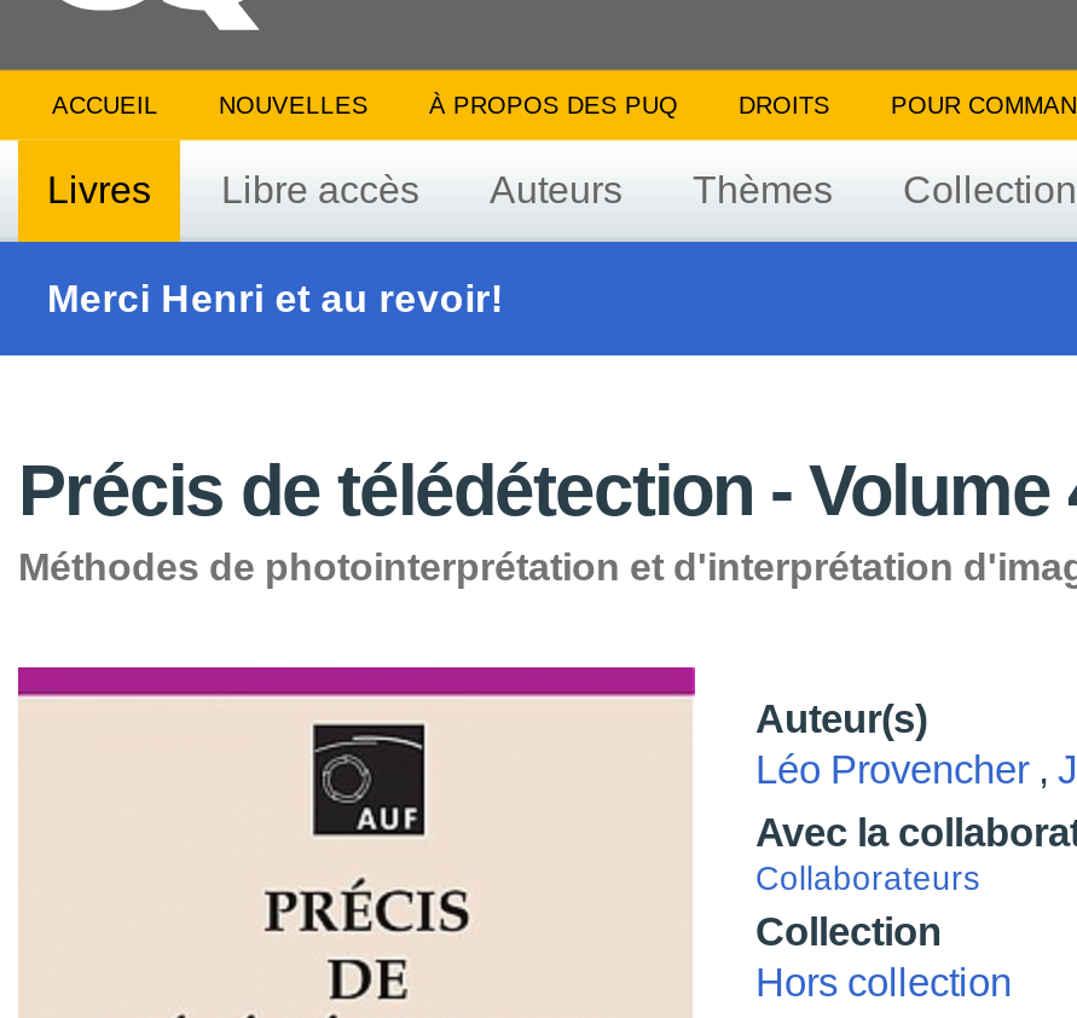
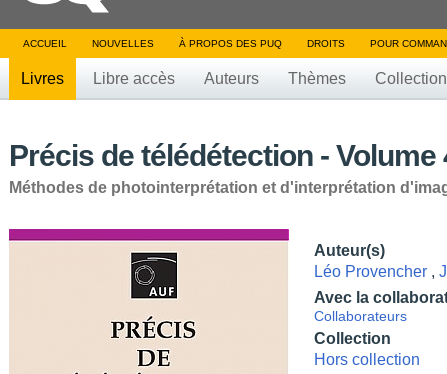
- Merci Henri et au revoir!
